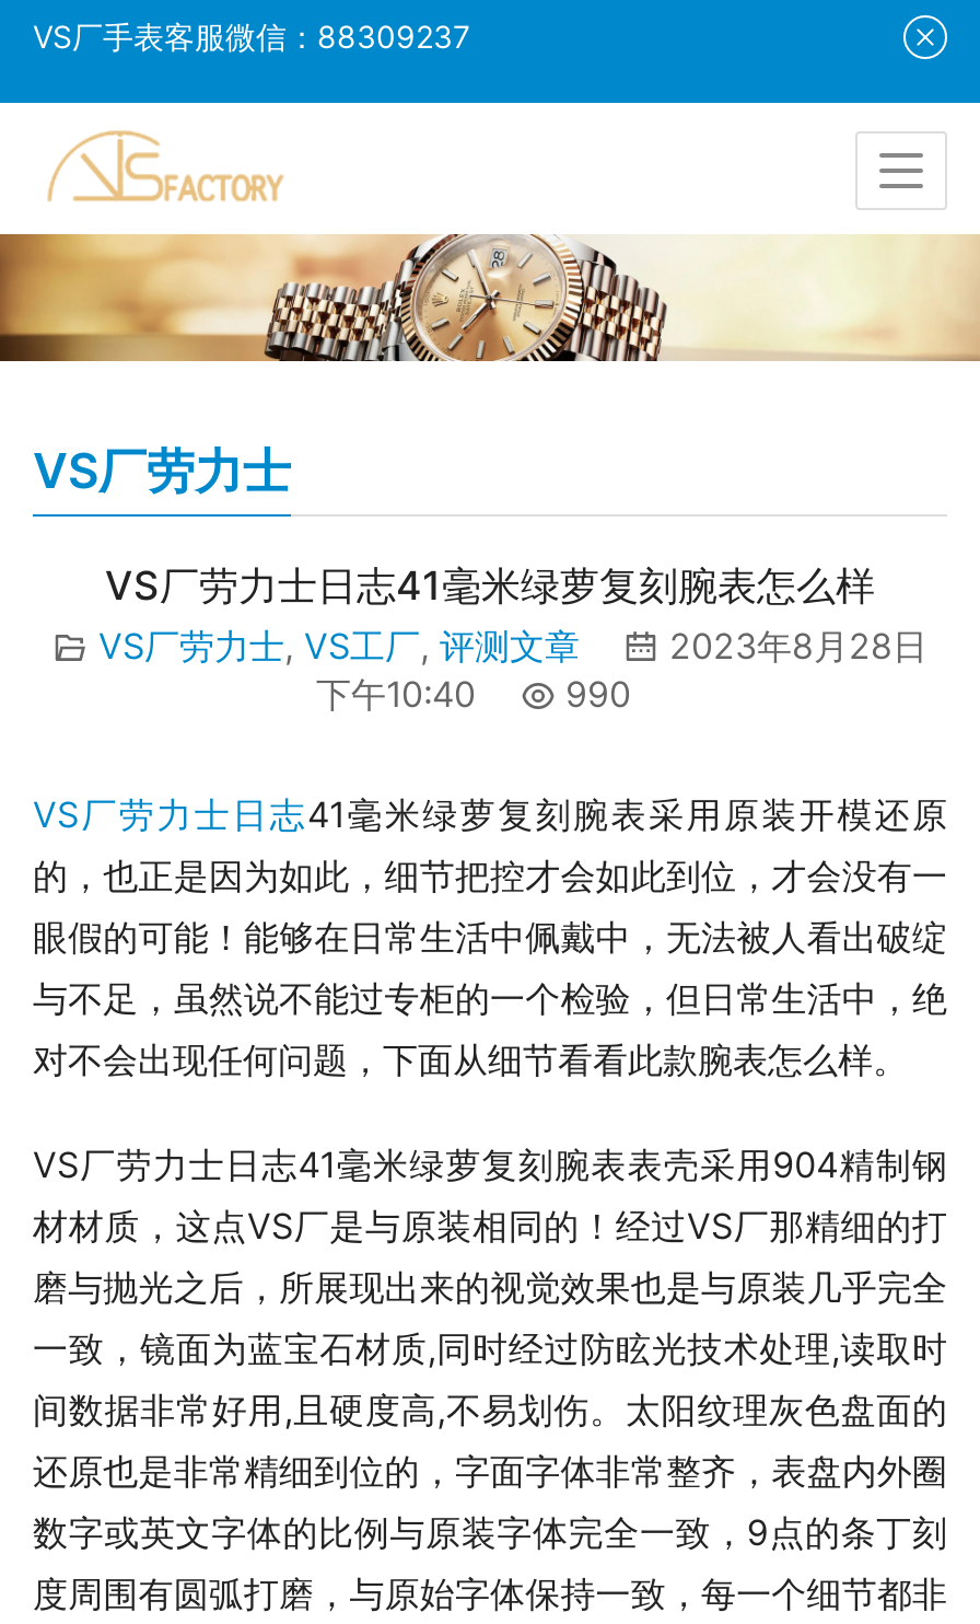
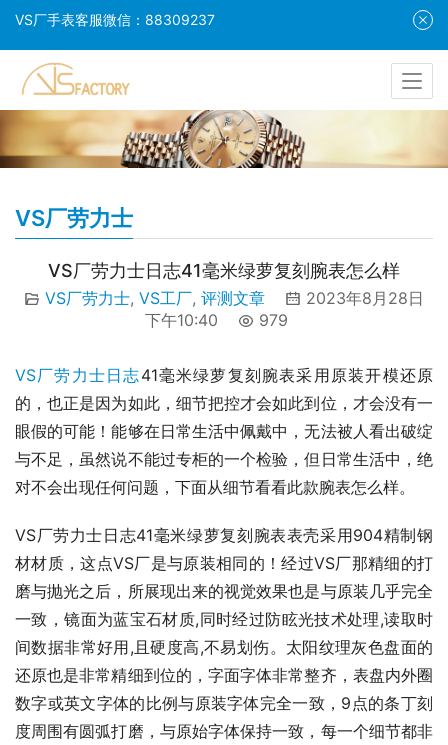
- 下午10:40 990
+ 下午10:40 979
